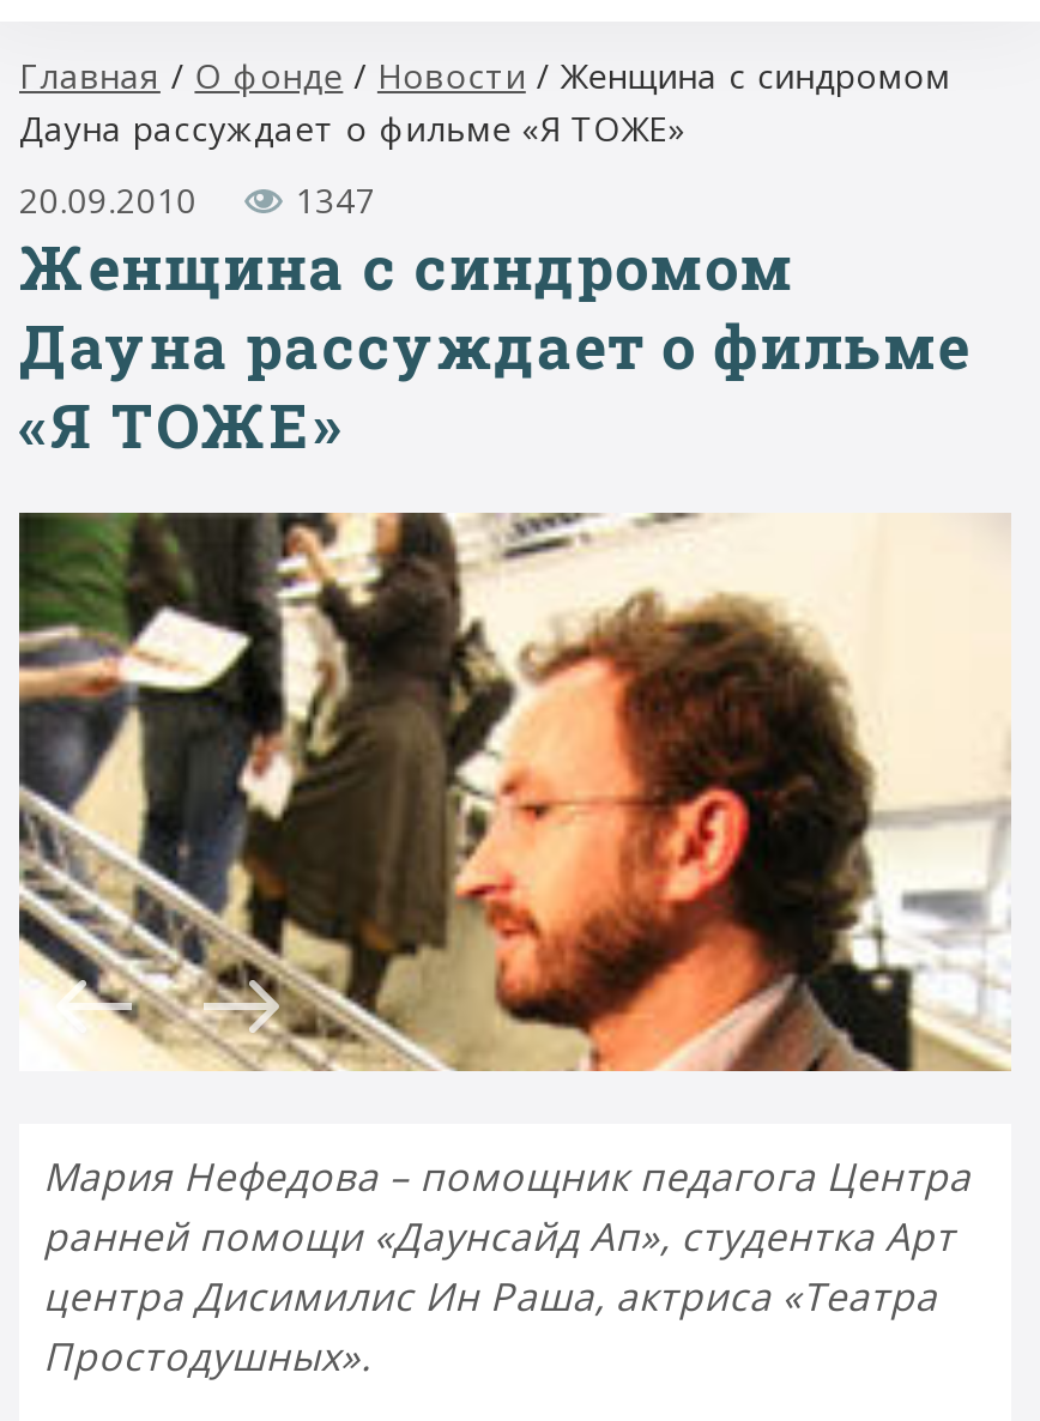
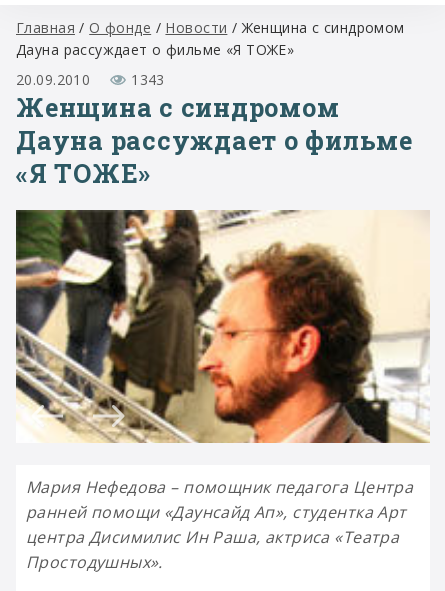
- 1347
+ 1343
